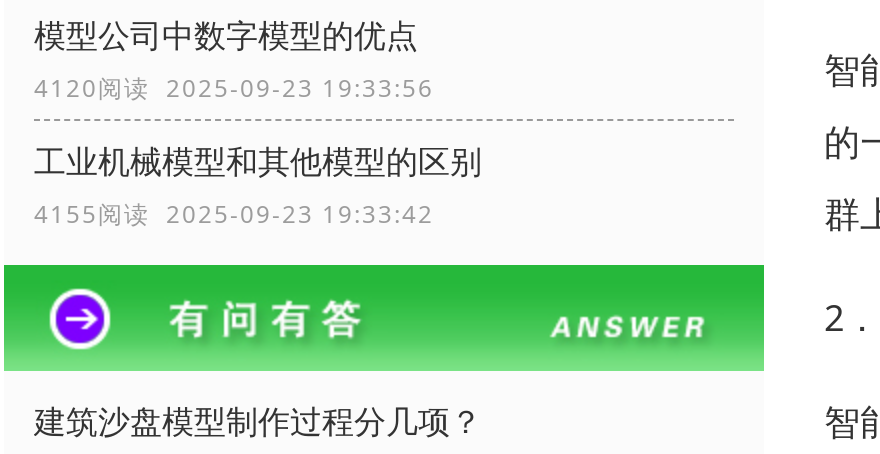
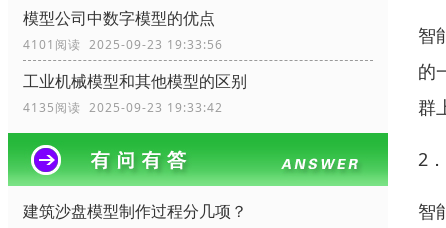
- 4120阅读 2025-09-23 19:33:56
+ 4101阅读 2025-09-23 19:33:56

- 4155阅读 2025-09-23 19:33:42
+ 4135阅读 2025-09-23 19:33:42
